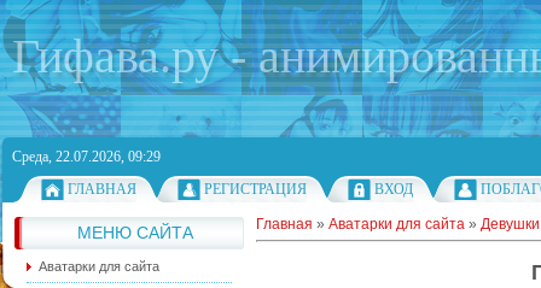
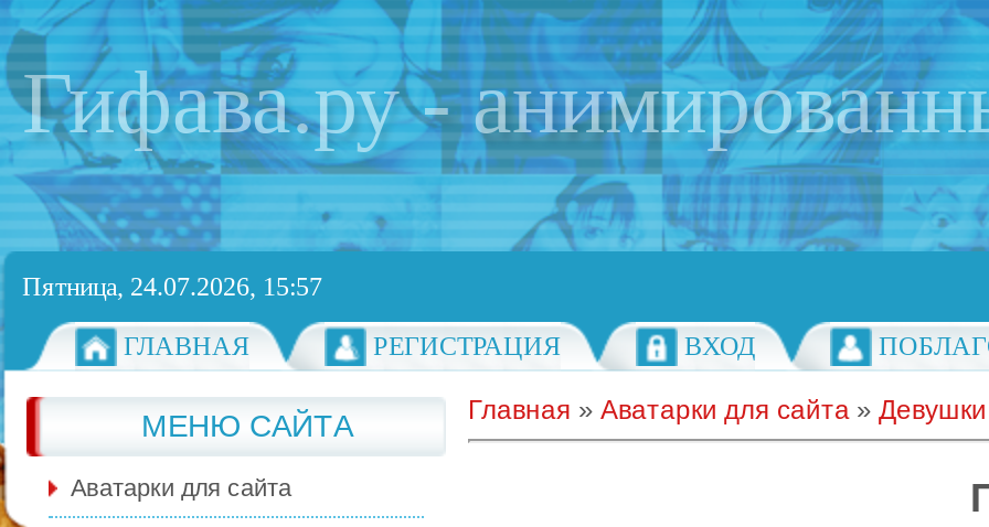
- Среда, 22.07.2026, 09:29
+ Пятница, 24.07.2026, 15:57
